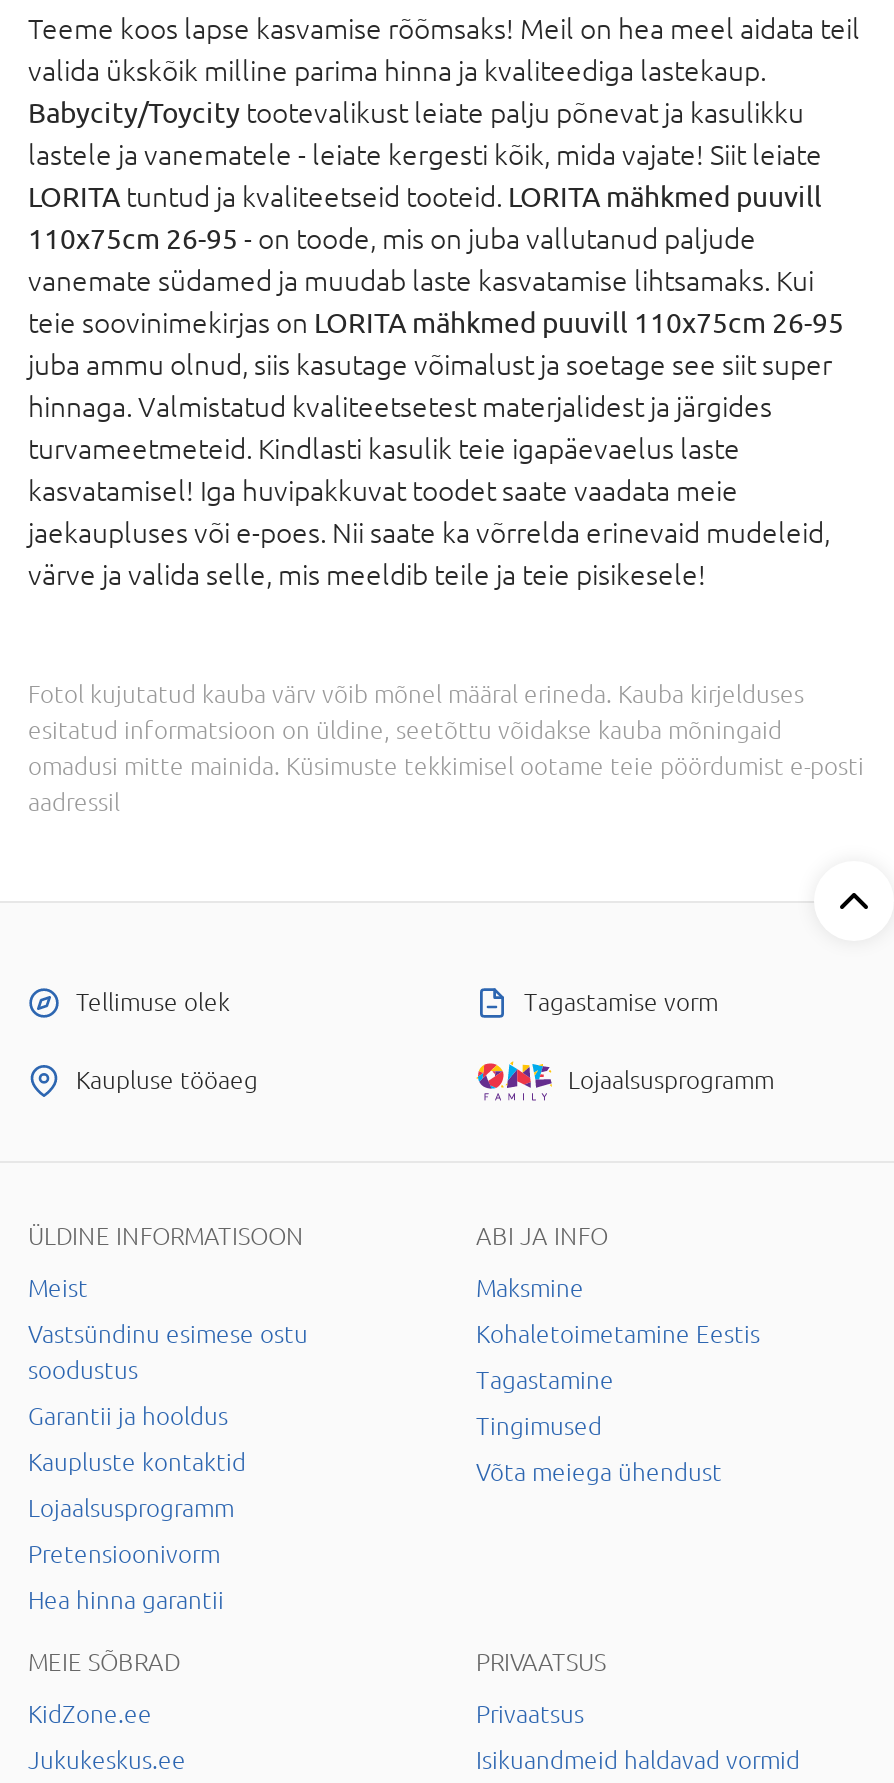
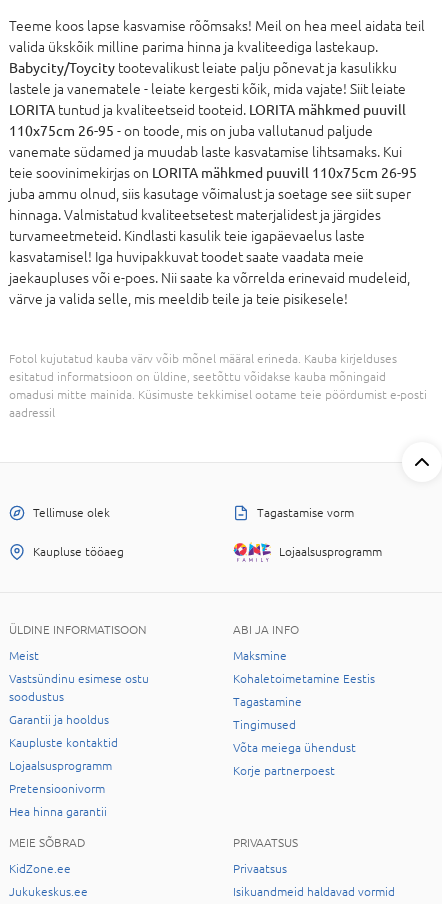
+ Korje partnerpoest
